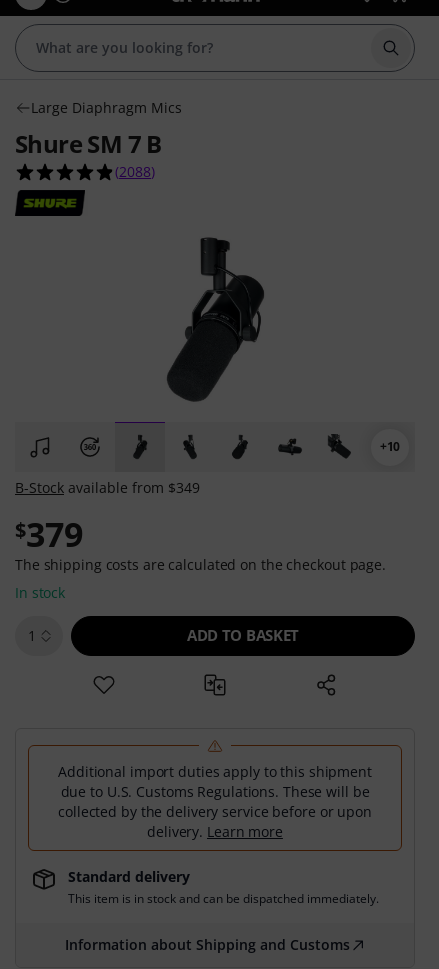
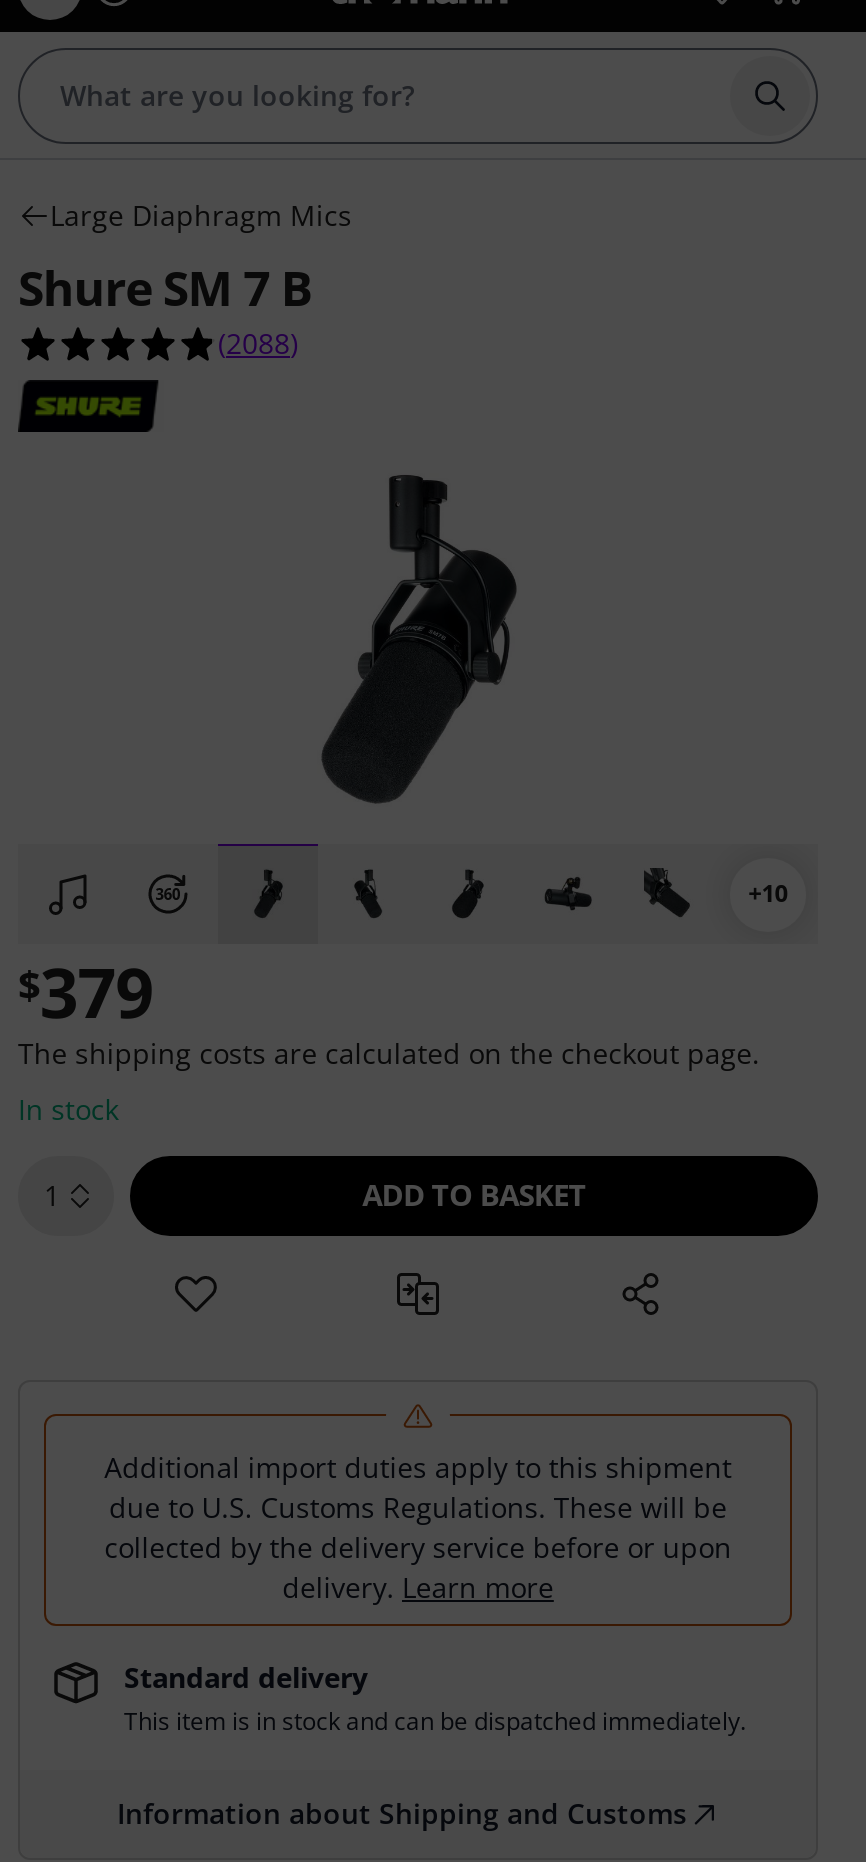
- B-Stock available from $349
